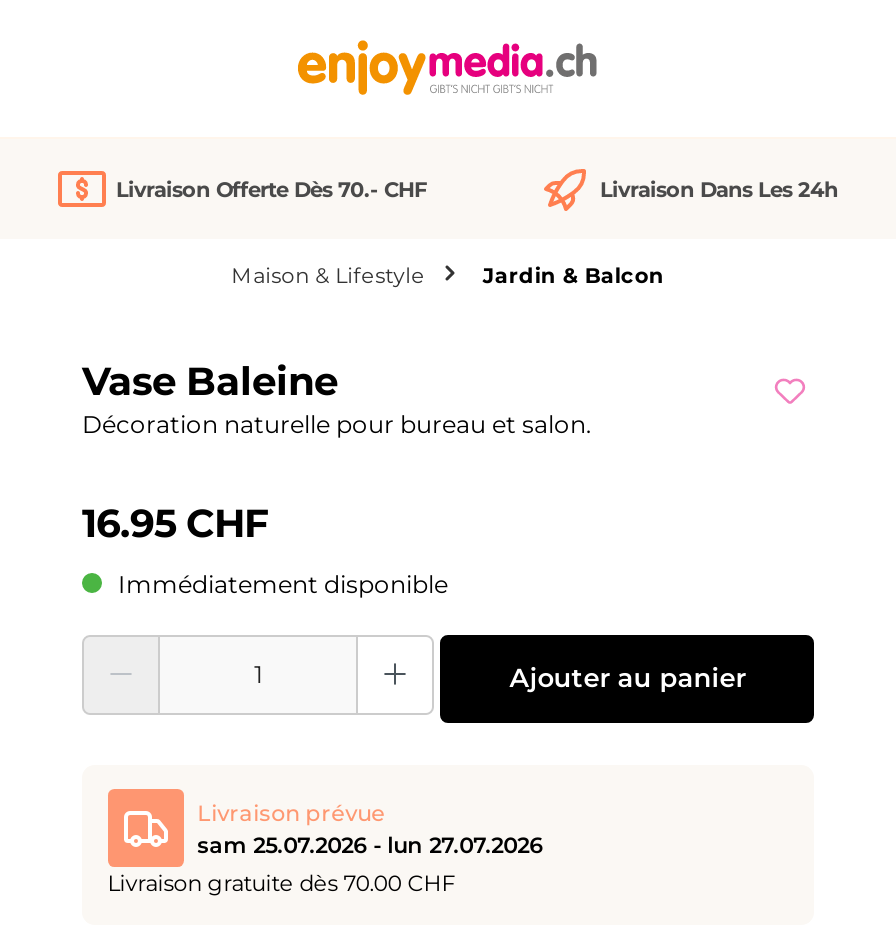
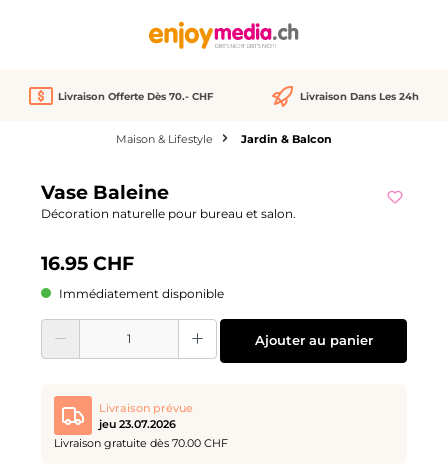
- sam 25.07.2026 - lun 27.07.2026
+ jeu 23.07.2026
